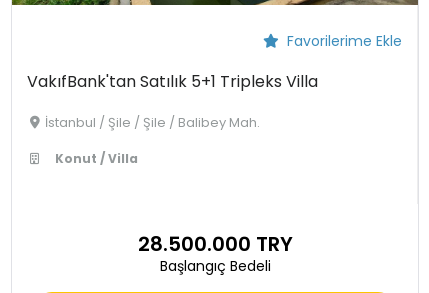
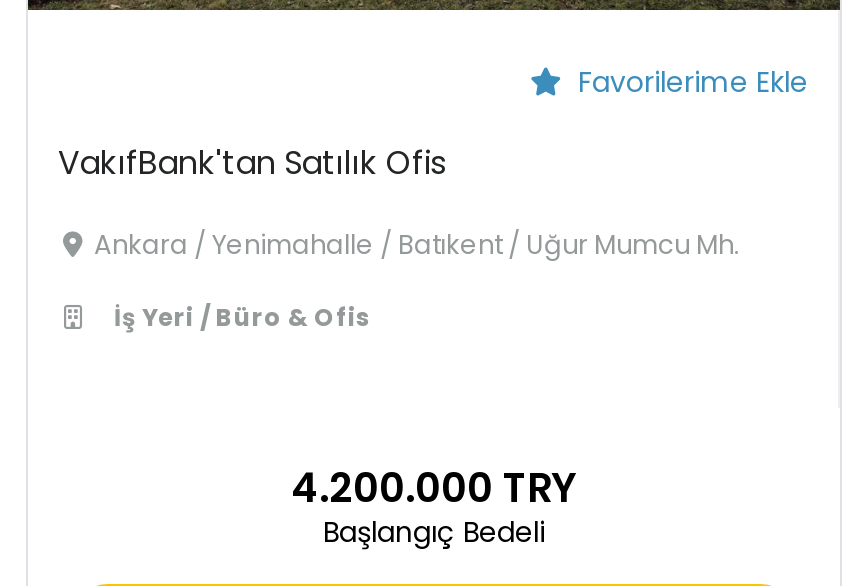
- VakıfBank'tan Satılık 5+1 Tripleks Villa
+ VakıfBank'tan Satılık Ofis

- İstanbul / Şile / Şile / Balibey Mah.
+ Ankara / Yenimahalle / Batıkent / Uğur Mumcu Mh.

- Konut / Villa
+ İş Yeri / Büro & Ofis

- 28.500.000 TRY
+ 4.200.000 TRY
